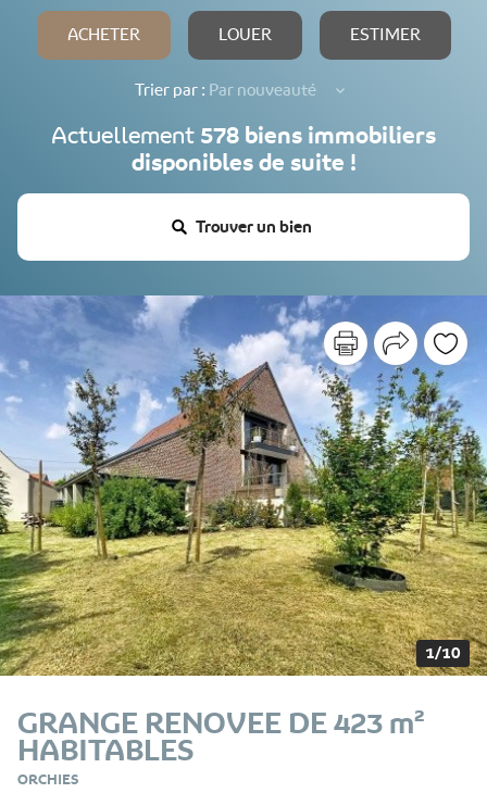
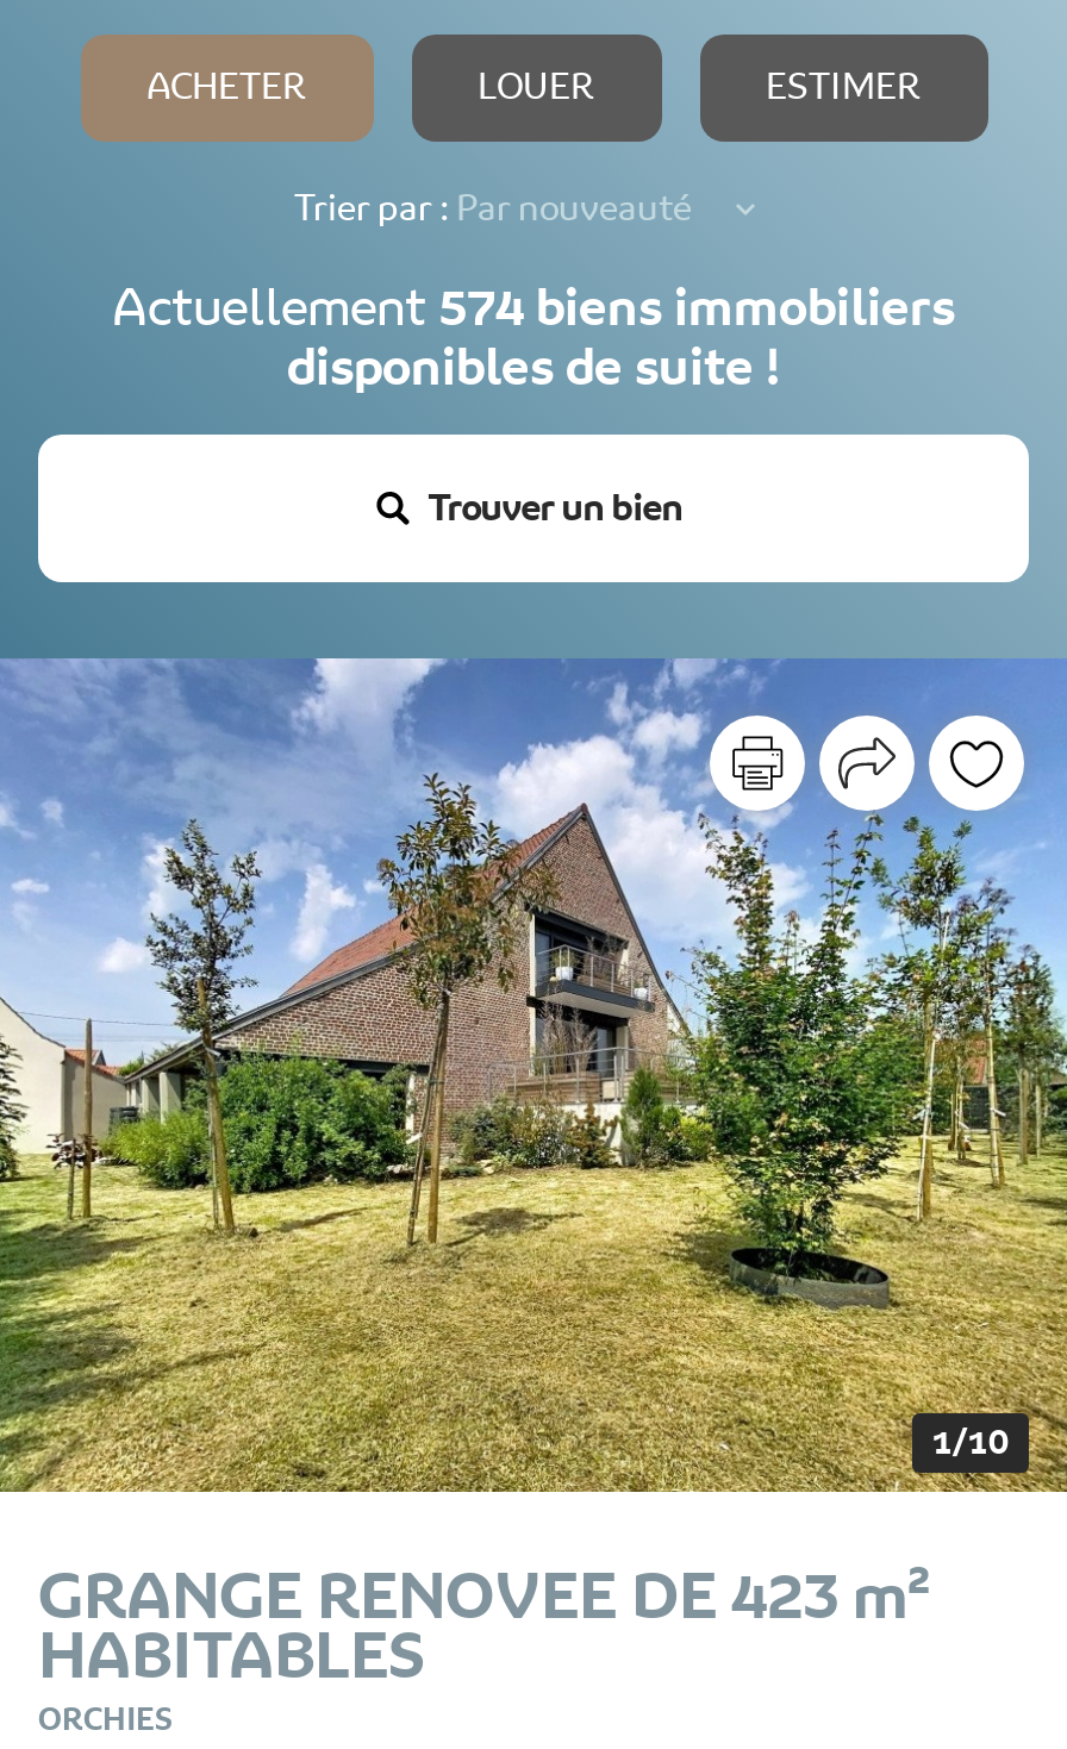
- Actuellement 578 biens immobiliers
+ Actuellement 574 biens immobiliers
